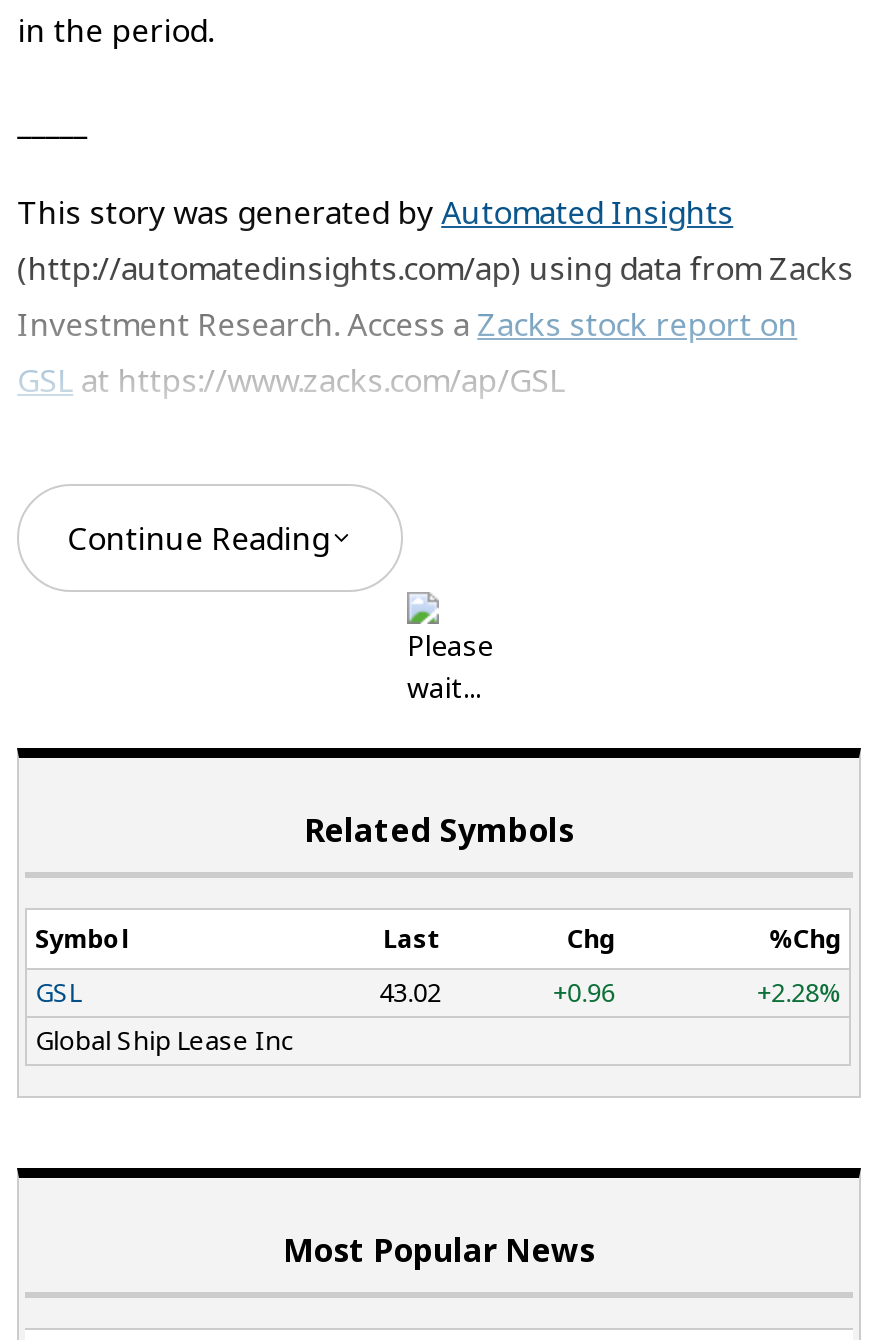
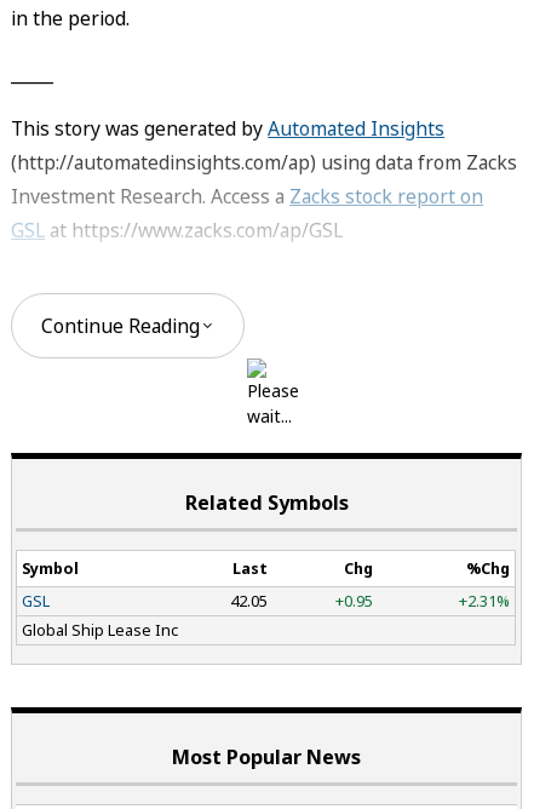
- 43.02
+ 42.05

- +0.96
+ +0.95

- +2.28%
+ +2.31%
